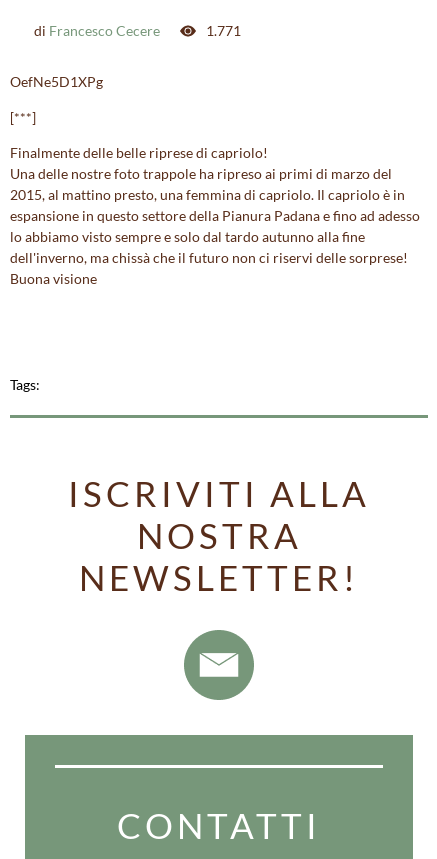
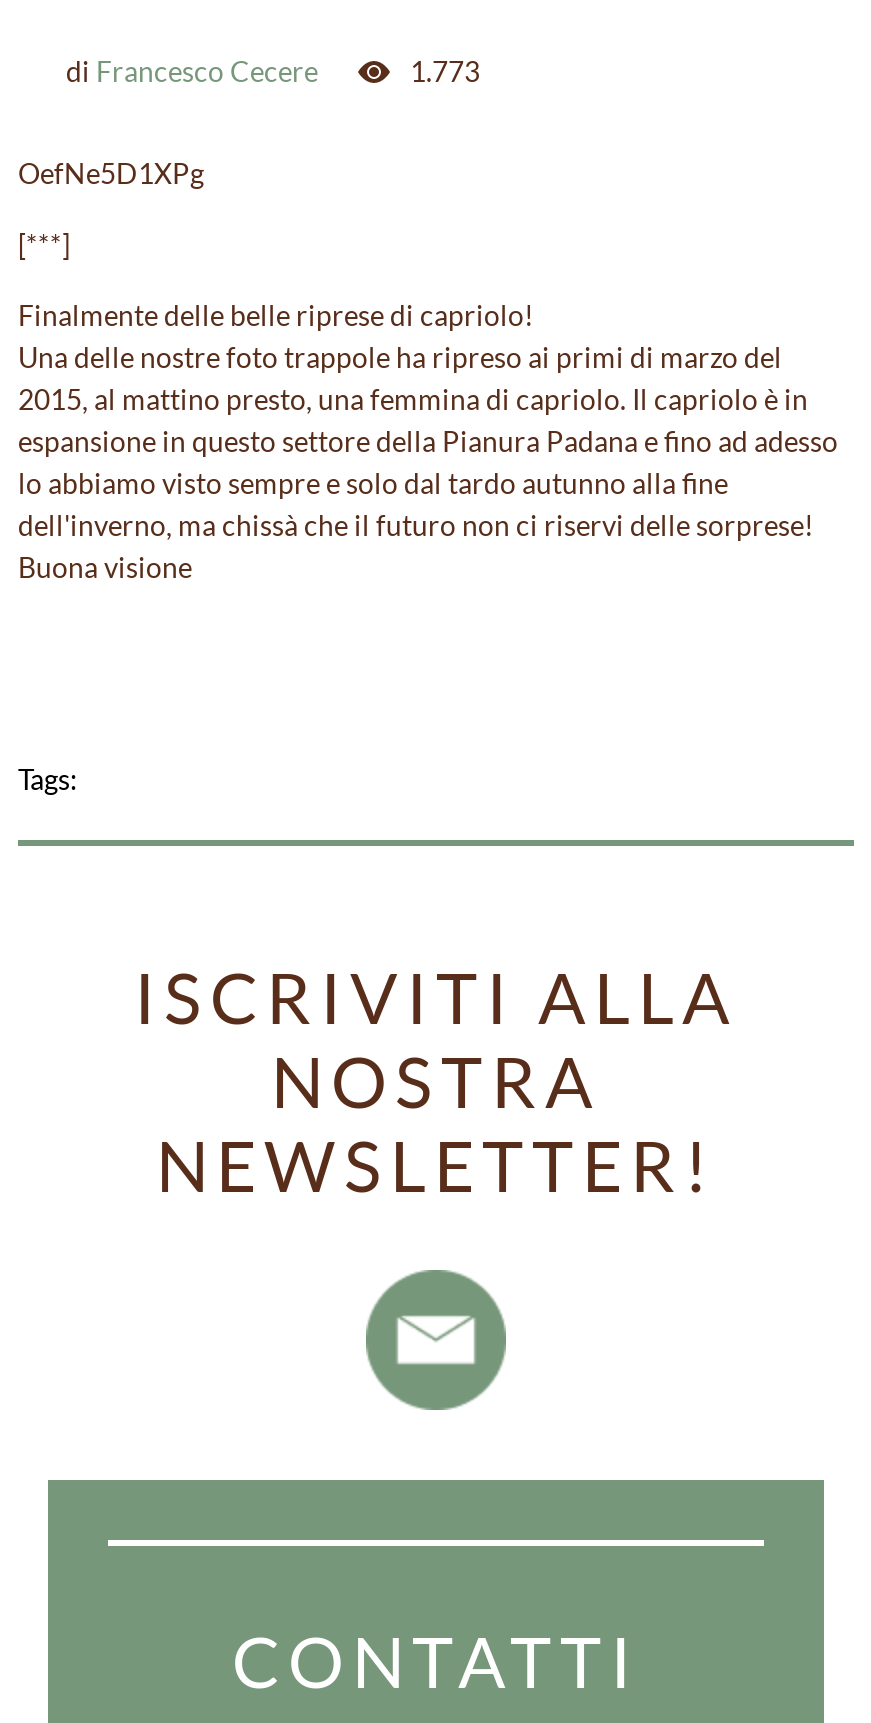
- 1.771
+ 1.773
